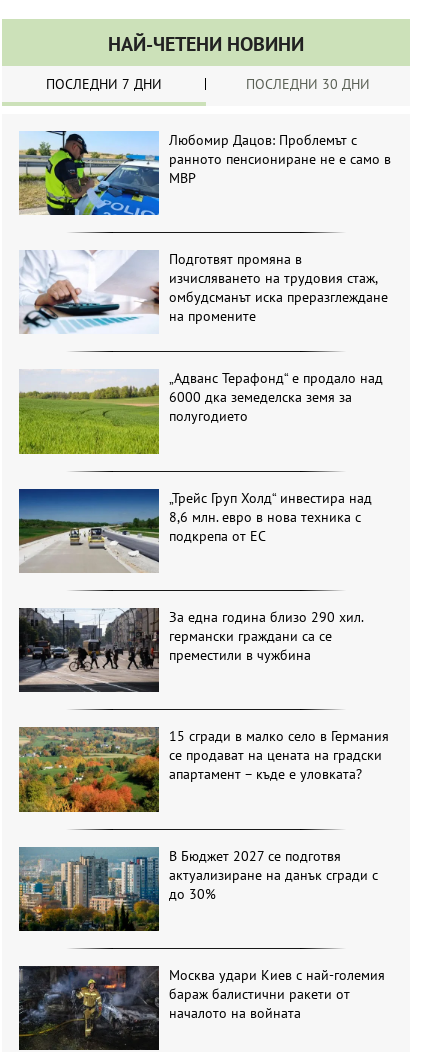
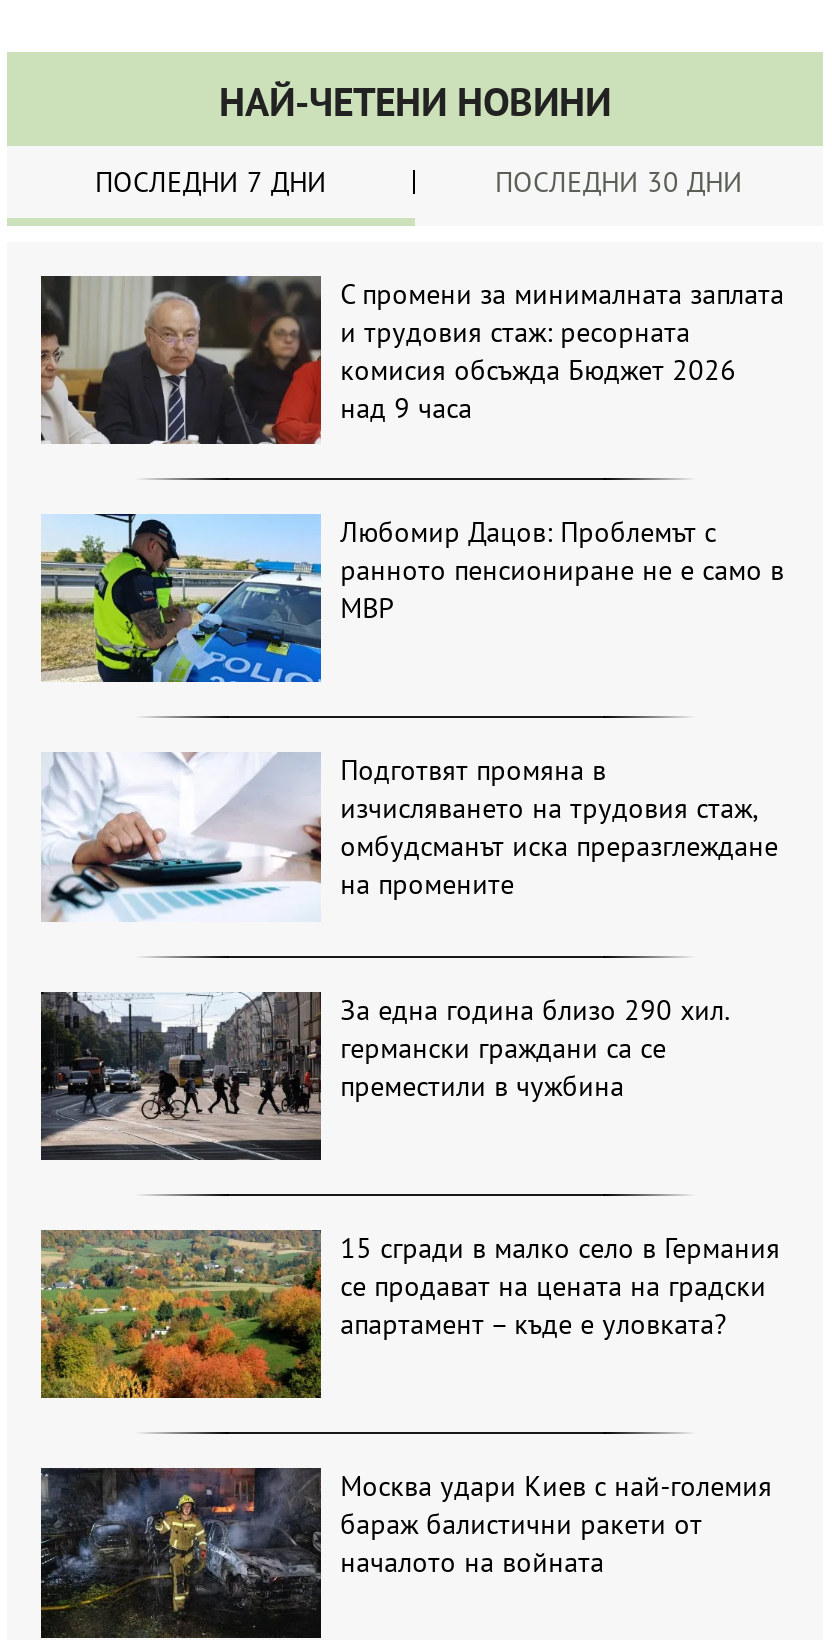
+ [image]
+ С промени за минималната заплата
+ и трудовия стаж: ресорната
+ комисия обсъжда Бюджет 2026
+ над 9 часа

moved down: [image] | Любомир Дацов: Проблемът с | ранното пенсиониране не е само в | МВР | Подготвят промяна в | изчисляването на трудовия стаж, | омбудсманът иска преразглеждане | на промените

- [image]
- „Адванс Терафонд“ е продало над
- 6000 дка земеделска земя за
- полугодието

- [image]
- „Трейс Груп Холд“ инвестира над
- 8,6 млн. евро в нова техника с
- подкрепа от ЕС

- [image]
- В Бюджет 2027 се подготвя
- актуализиране на данък сгради с
- до 30%
